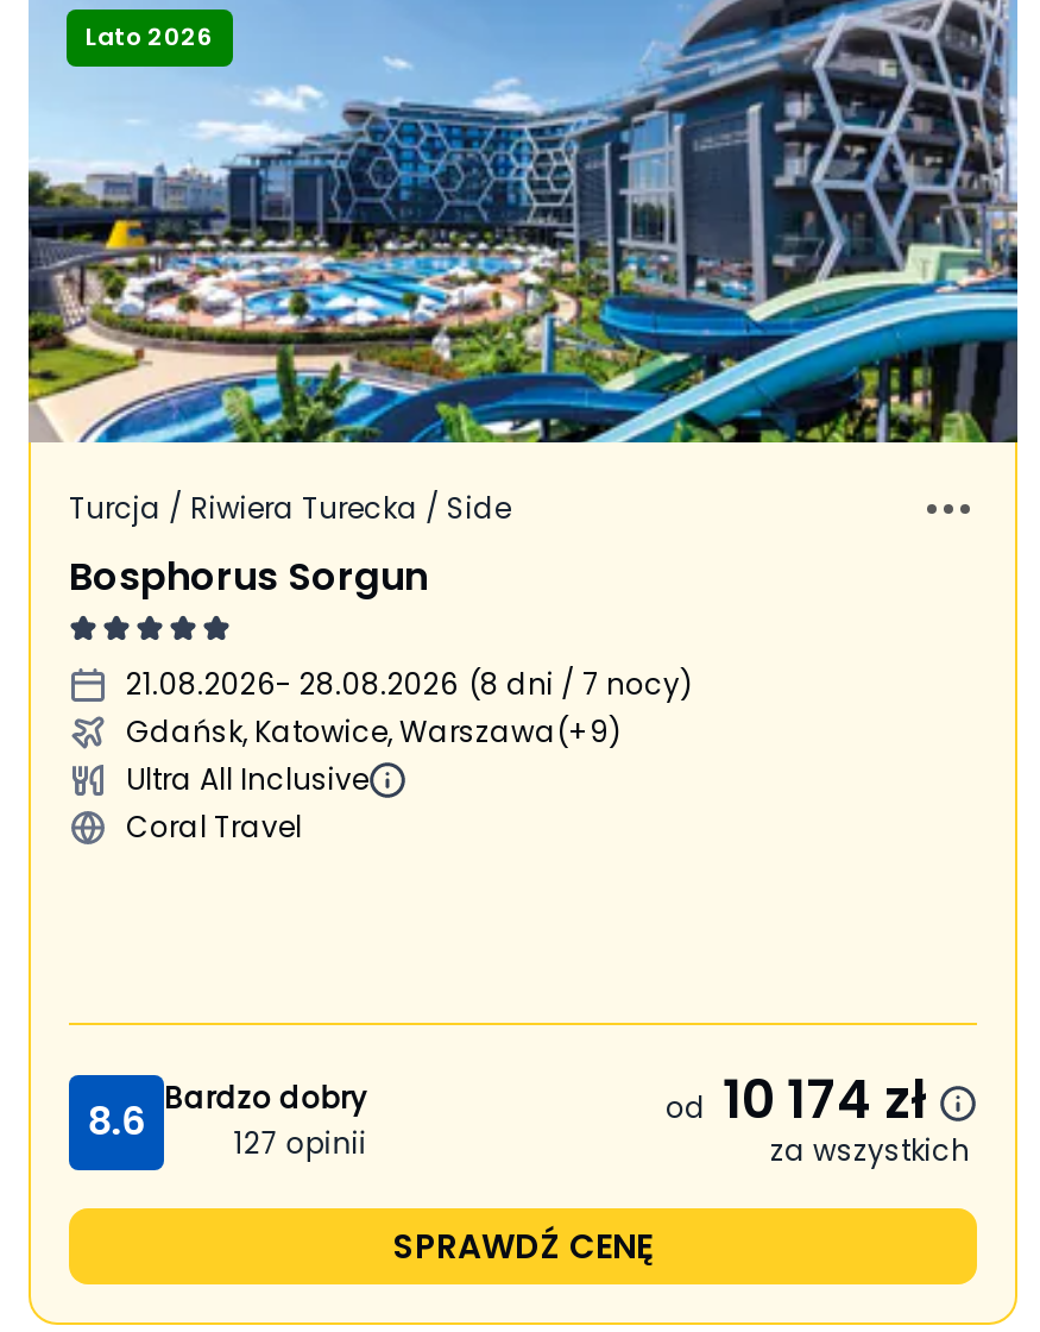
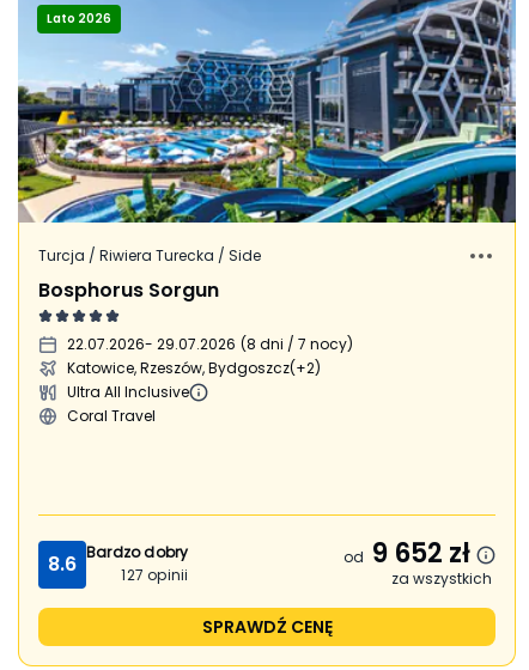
- 21.08.2026- 28.08.2026 (8 dni / 7 nocy)
- Gdańsk, Katowice, Warszawa (+9)
+ 22.07.2026- 29.07.2026 (8 dni / 7 nocy)
+ Katowice, Rzeszów, Bydgoszcz (+2)

- od 10 174 zł
+ od 9 652 zł
